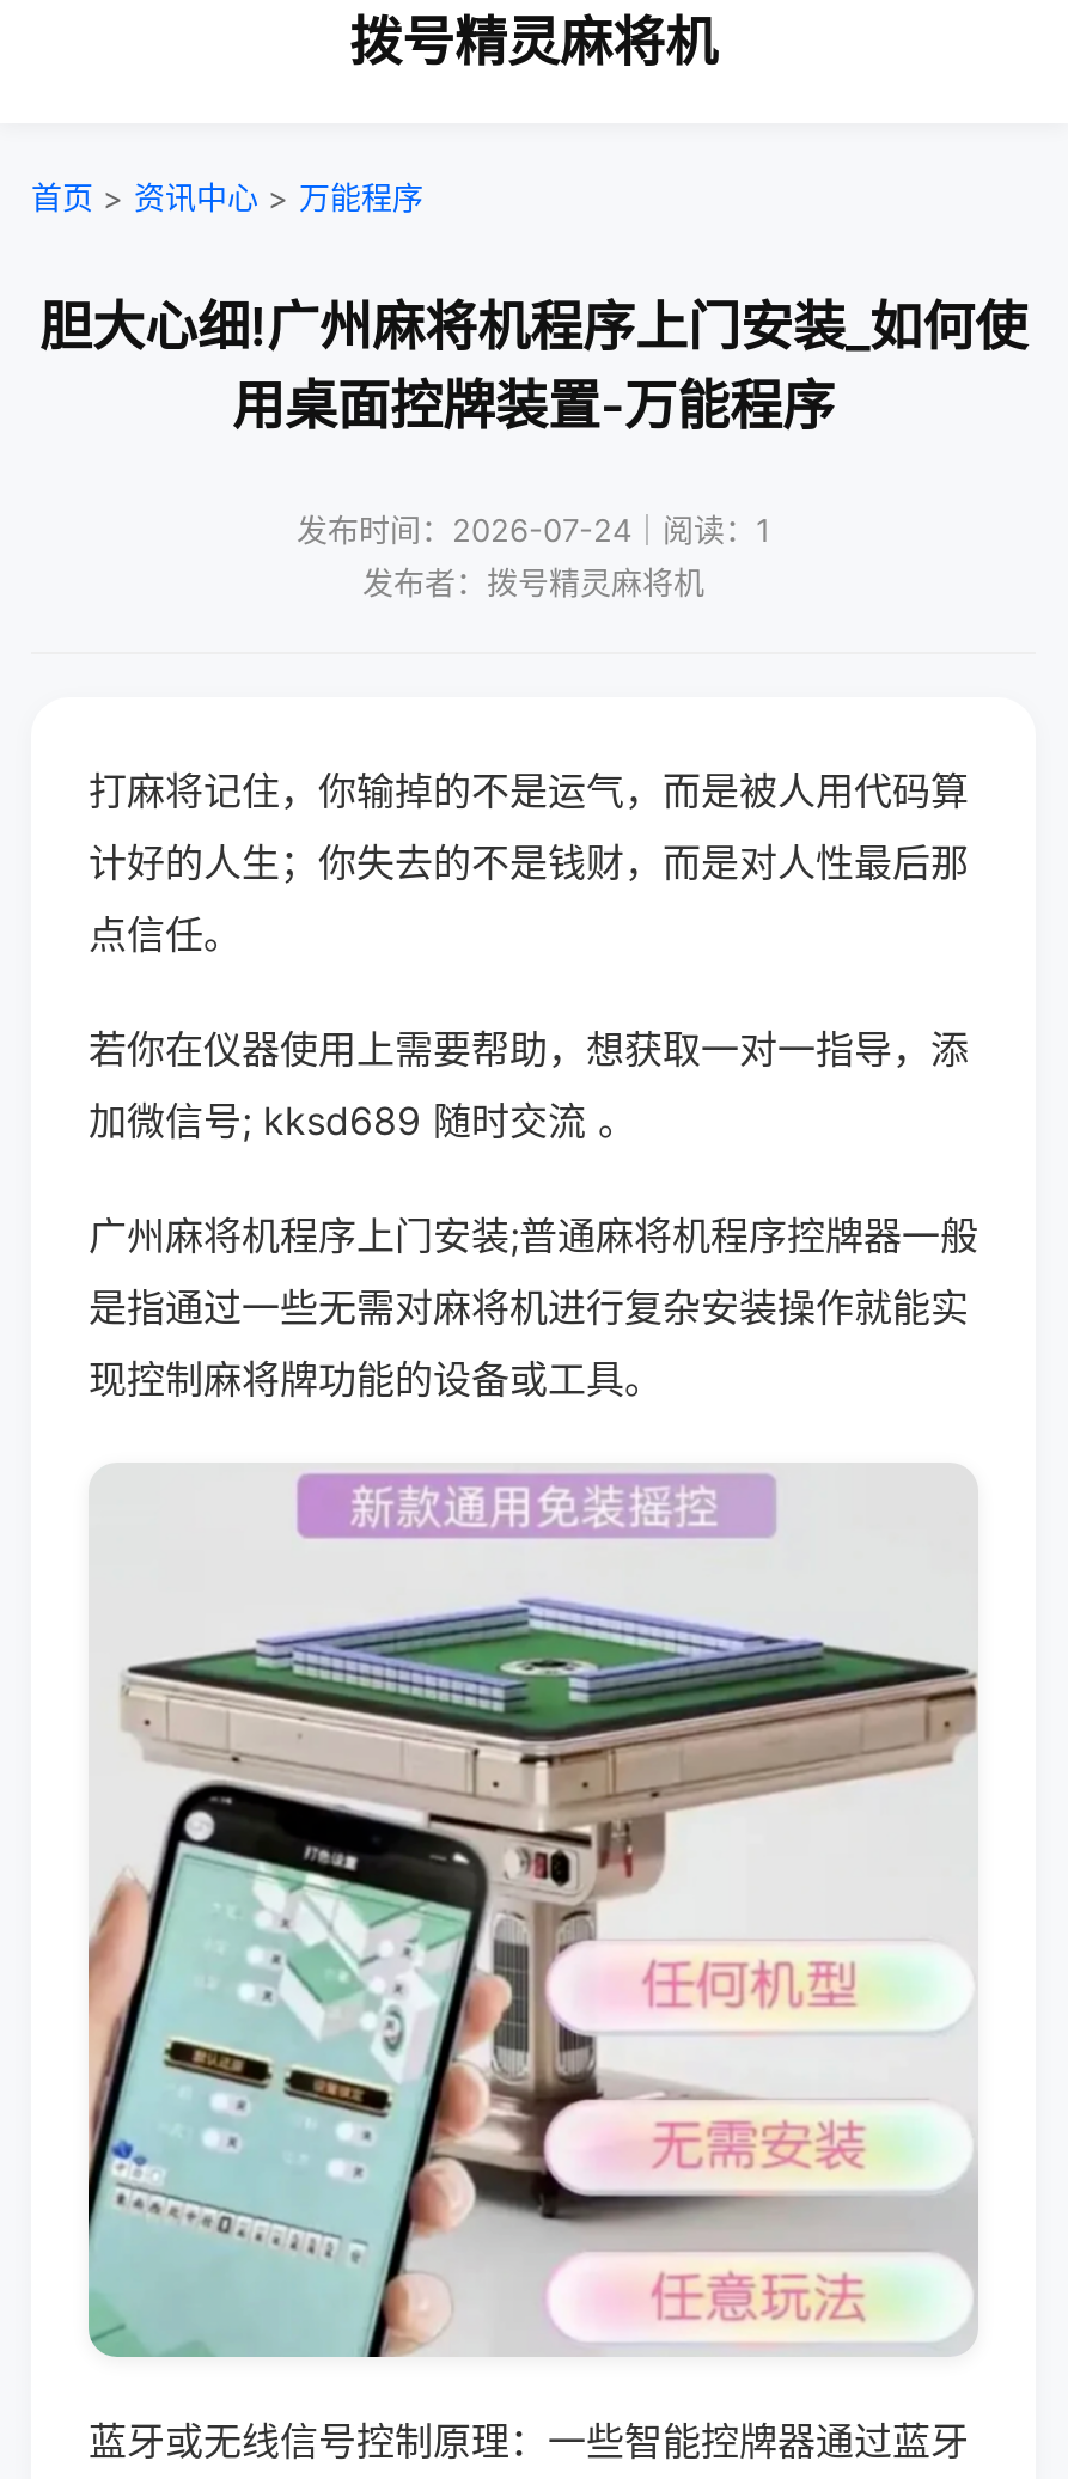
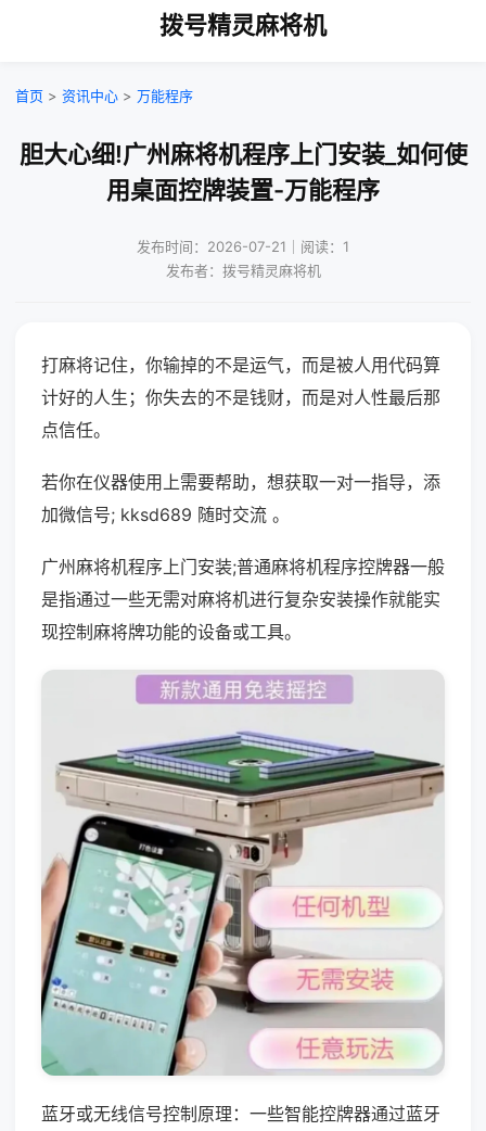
- 发布时间：2026-07-24｜阅读：1
+ 发布时间：2026-07-21｜阅读：1
